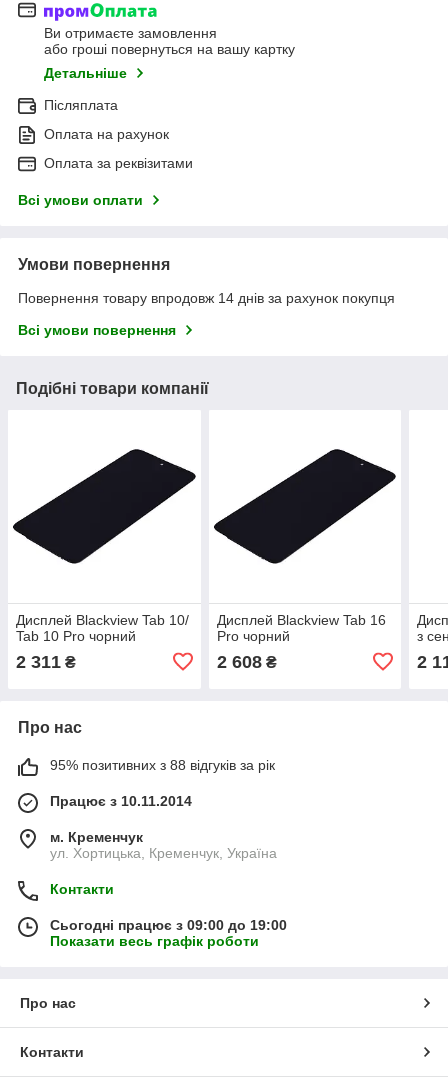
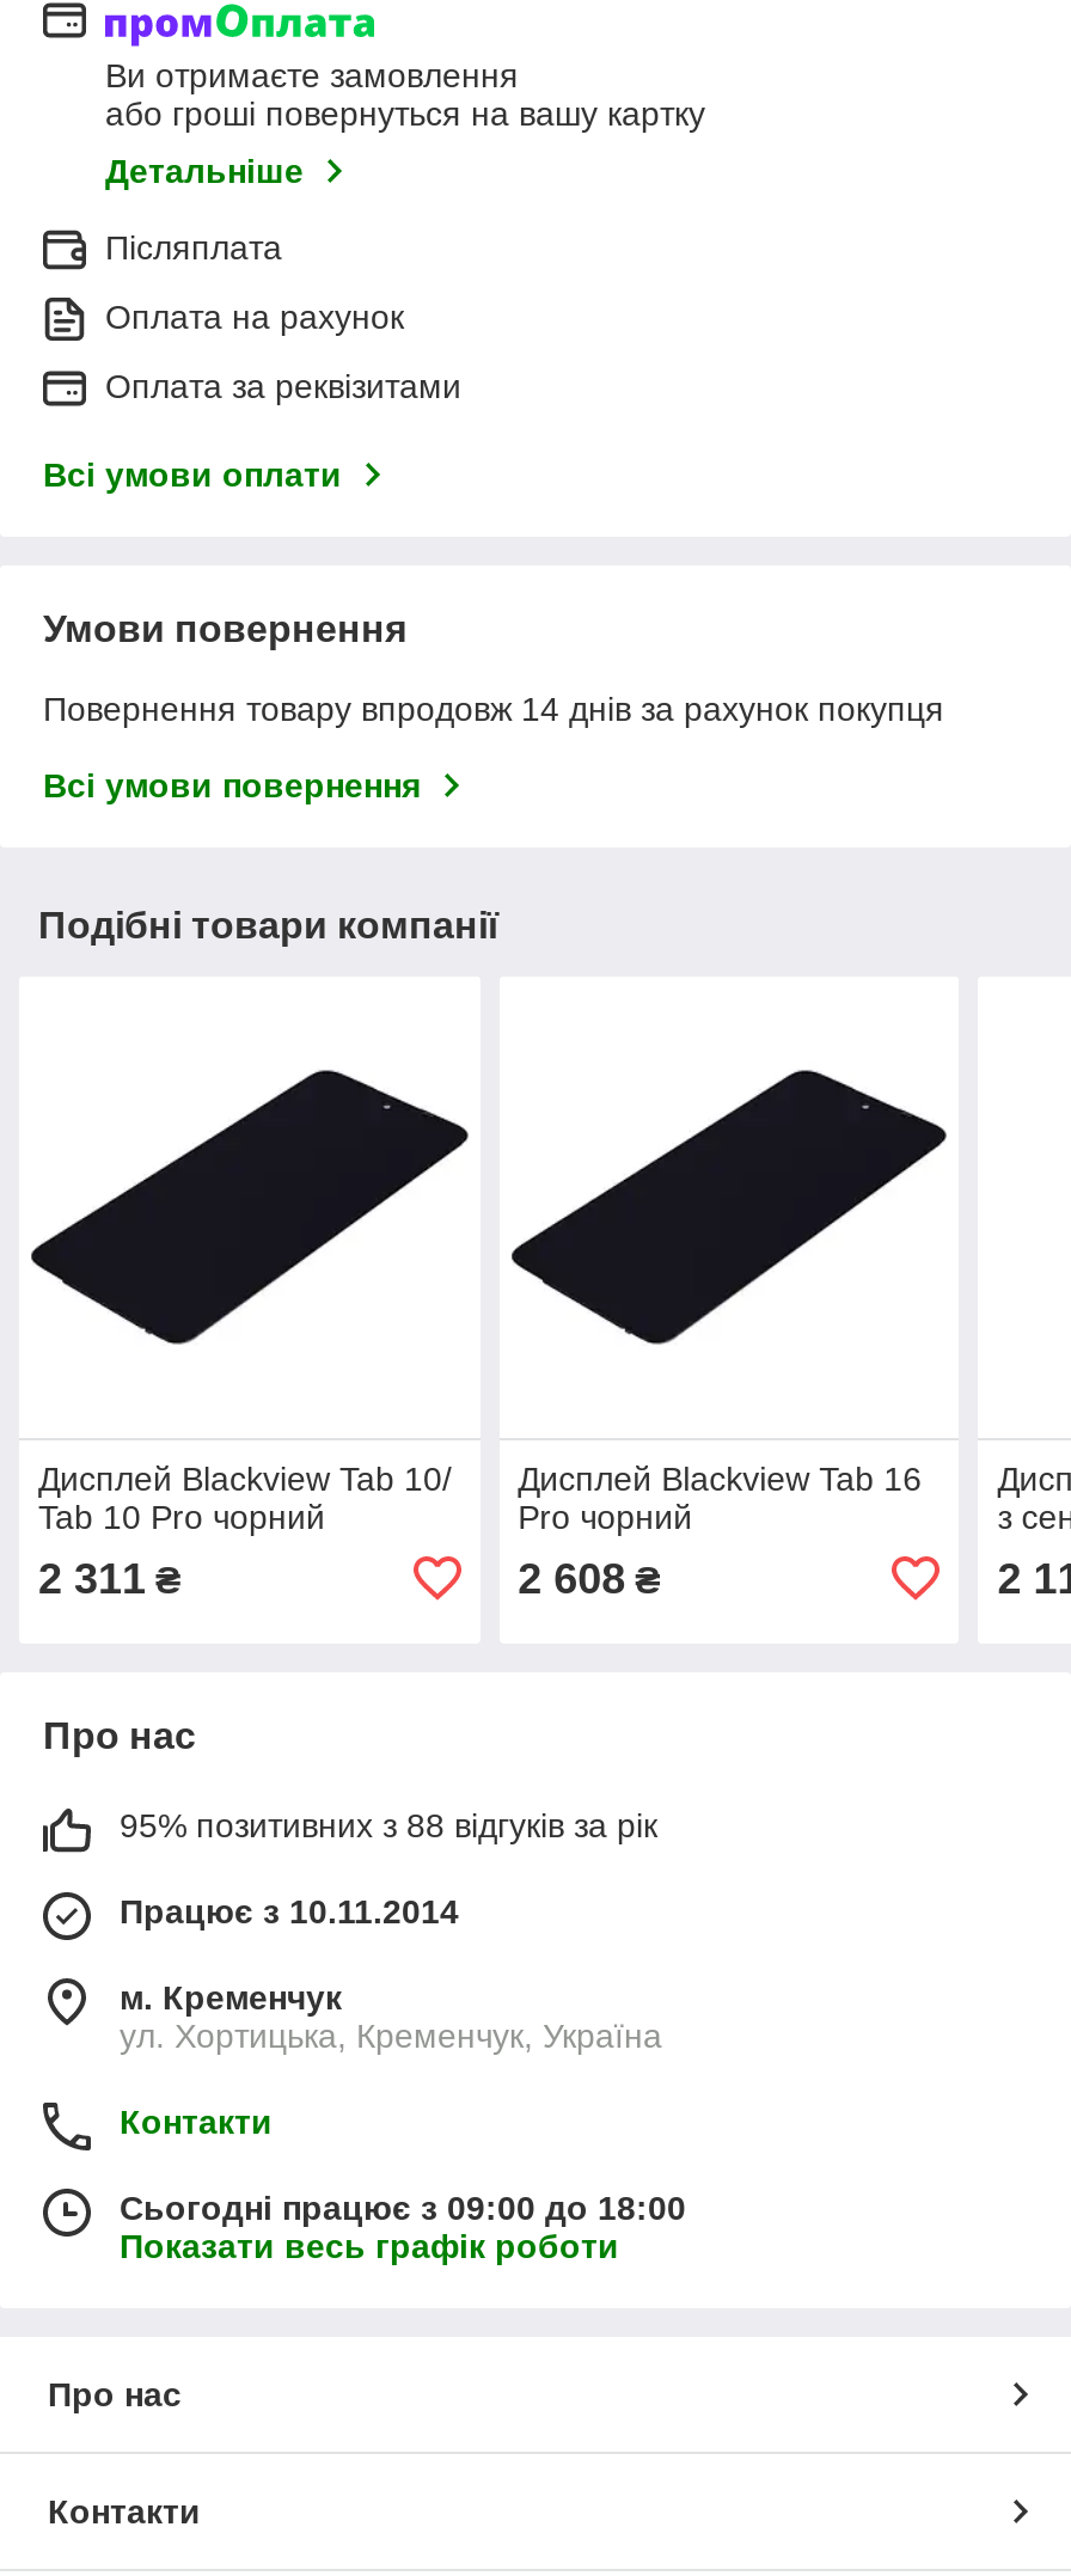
- Сьогодні працює з 09:00 до 19:00
+ Сьогодні працює з 09:00 до 18:00
